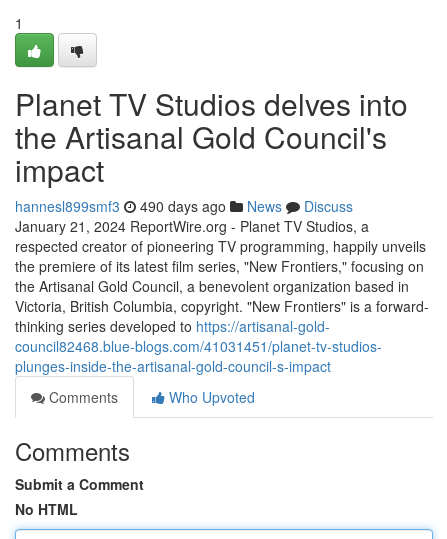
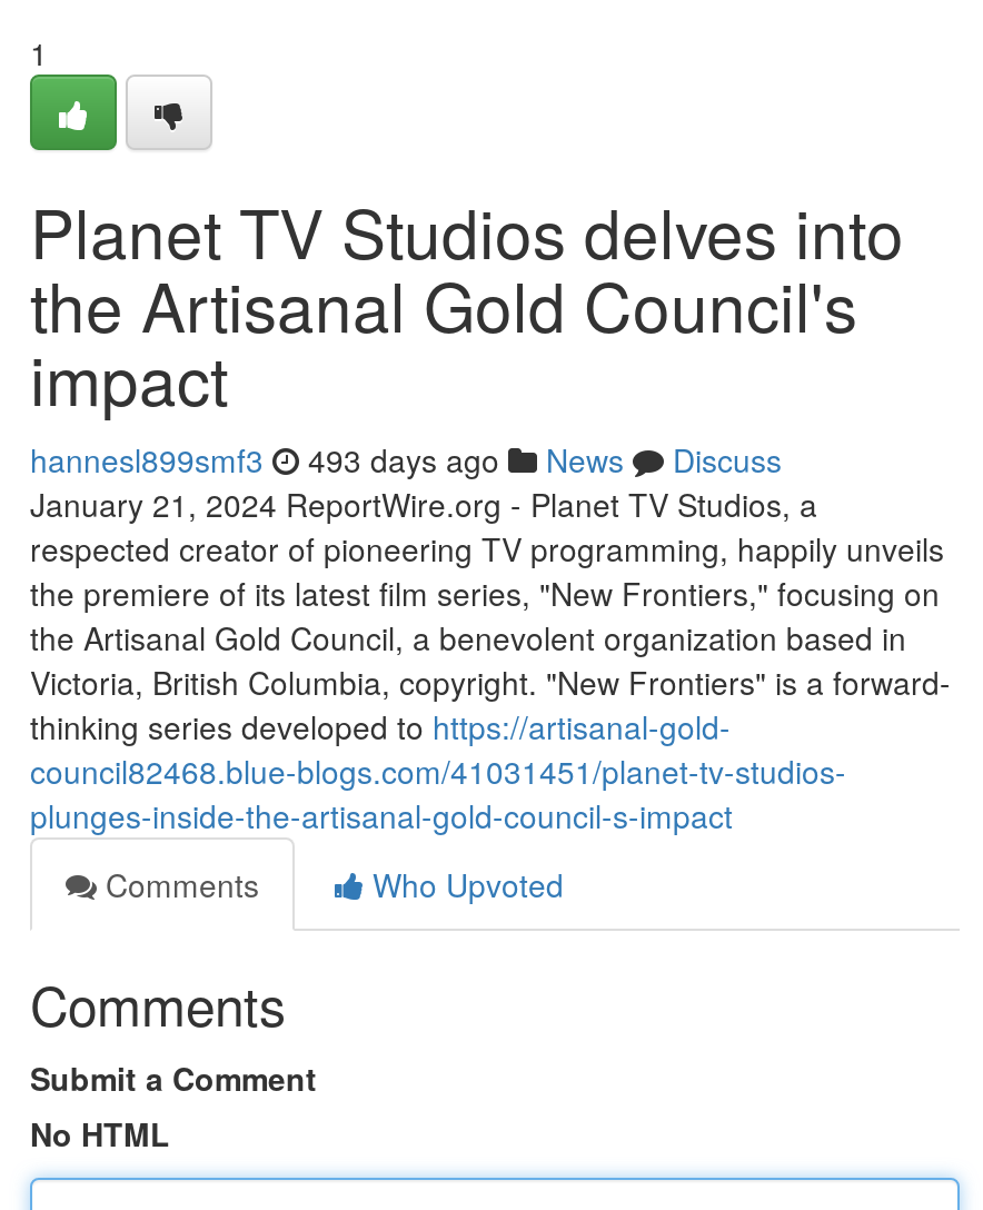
- hannesl899smf3 490 days ago News Discuss
+ hannesl899smf3 493 days ago News Discuss
